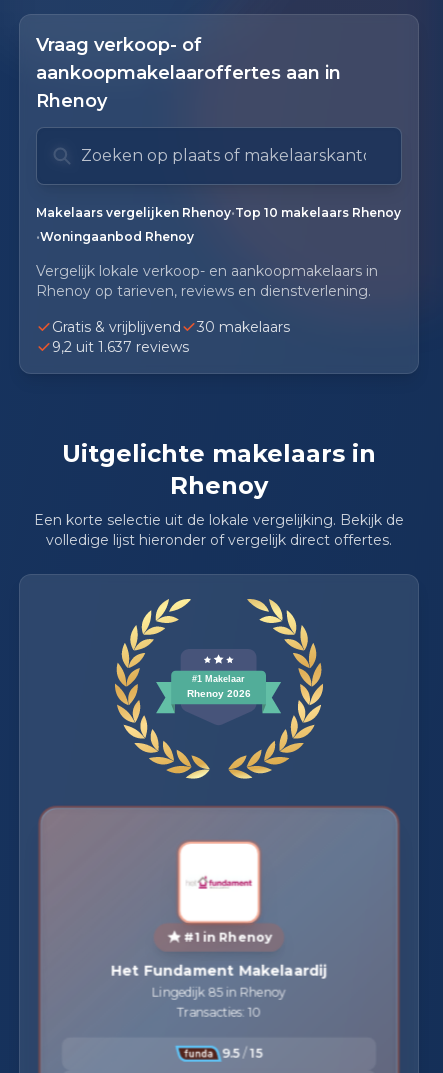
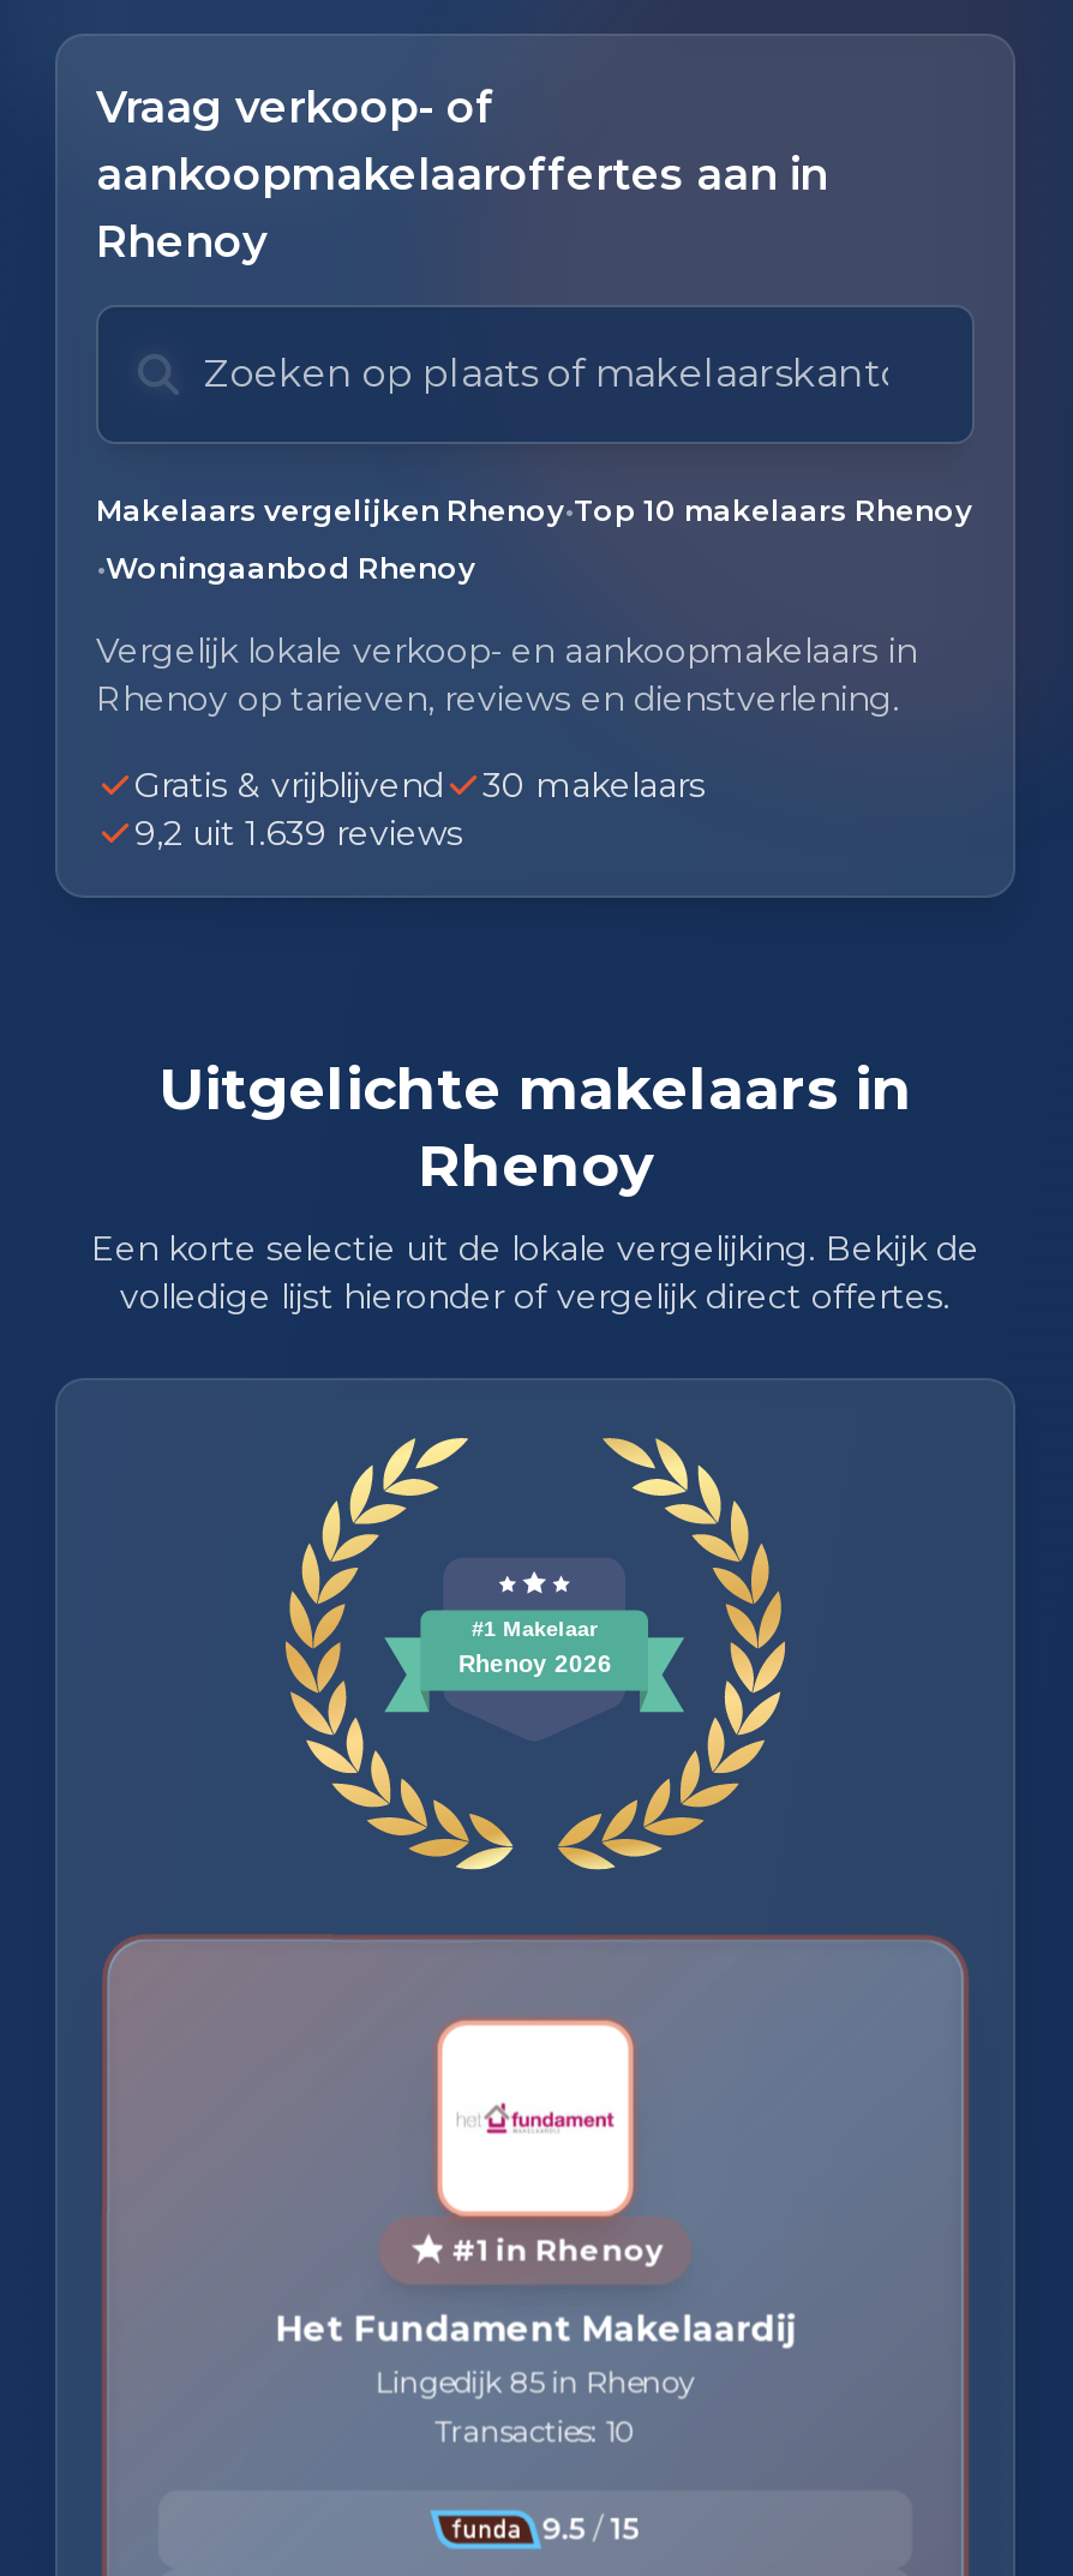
- 9,2 uit 1.637 reviews
+ 9,2 uit 1.639 reviews
